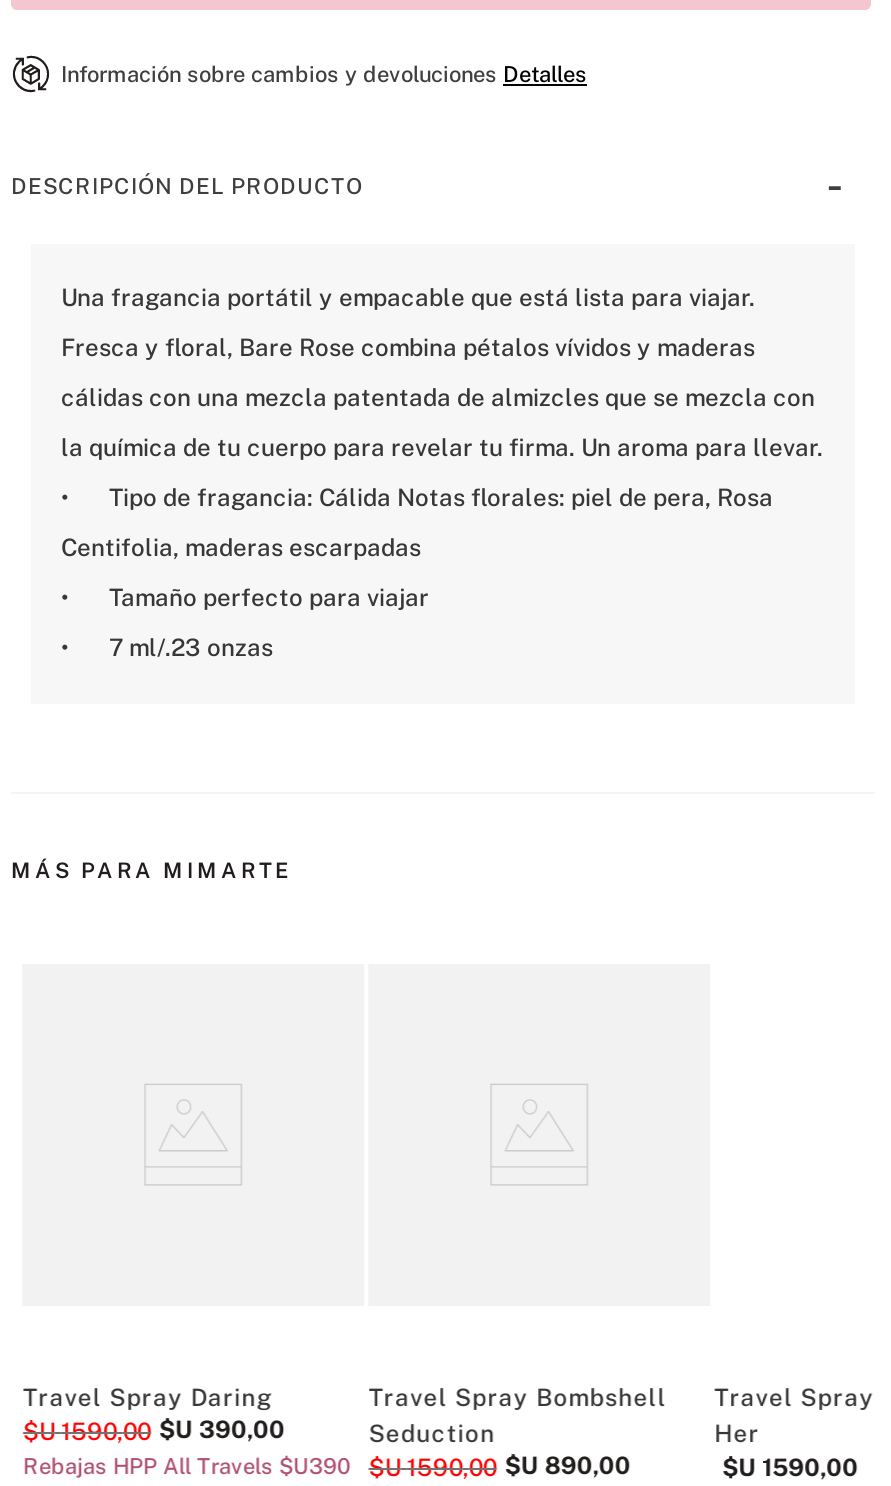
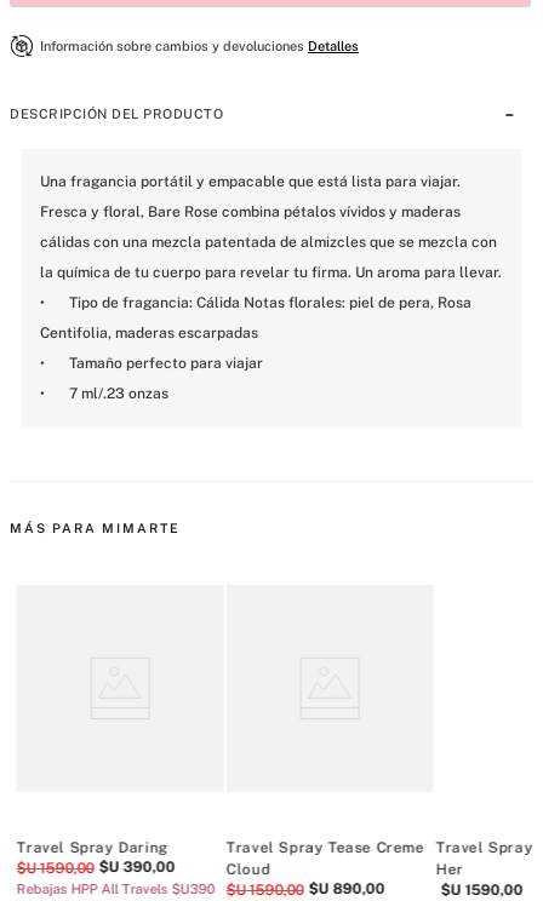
- Travel Spray Bombshell
- Seduction
+ Travel Spray Tease Creme
+ Cloud
